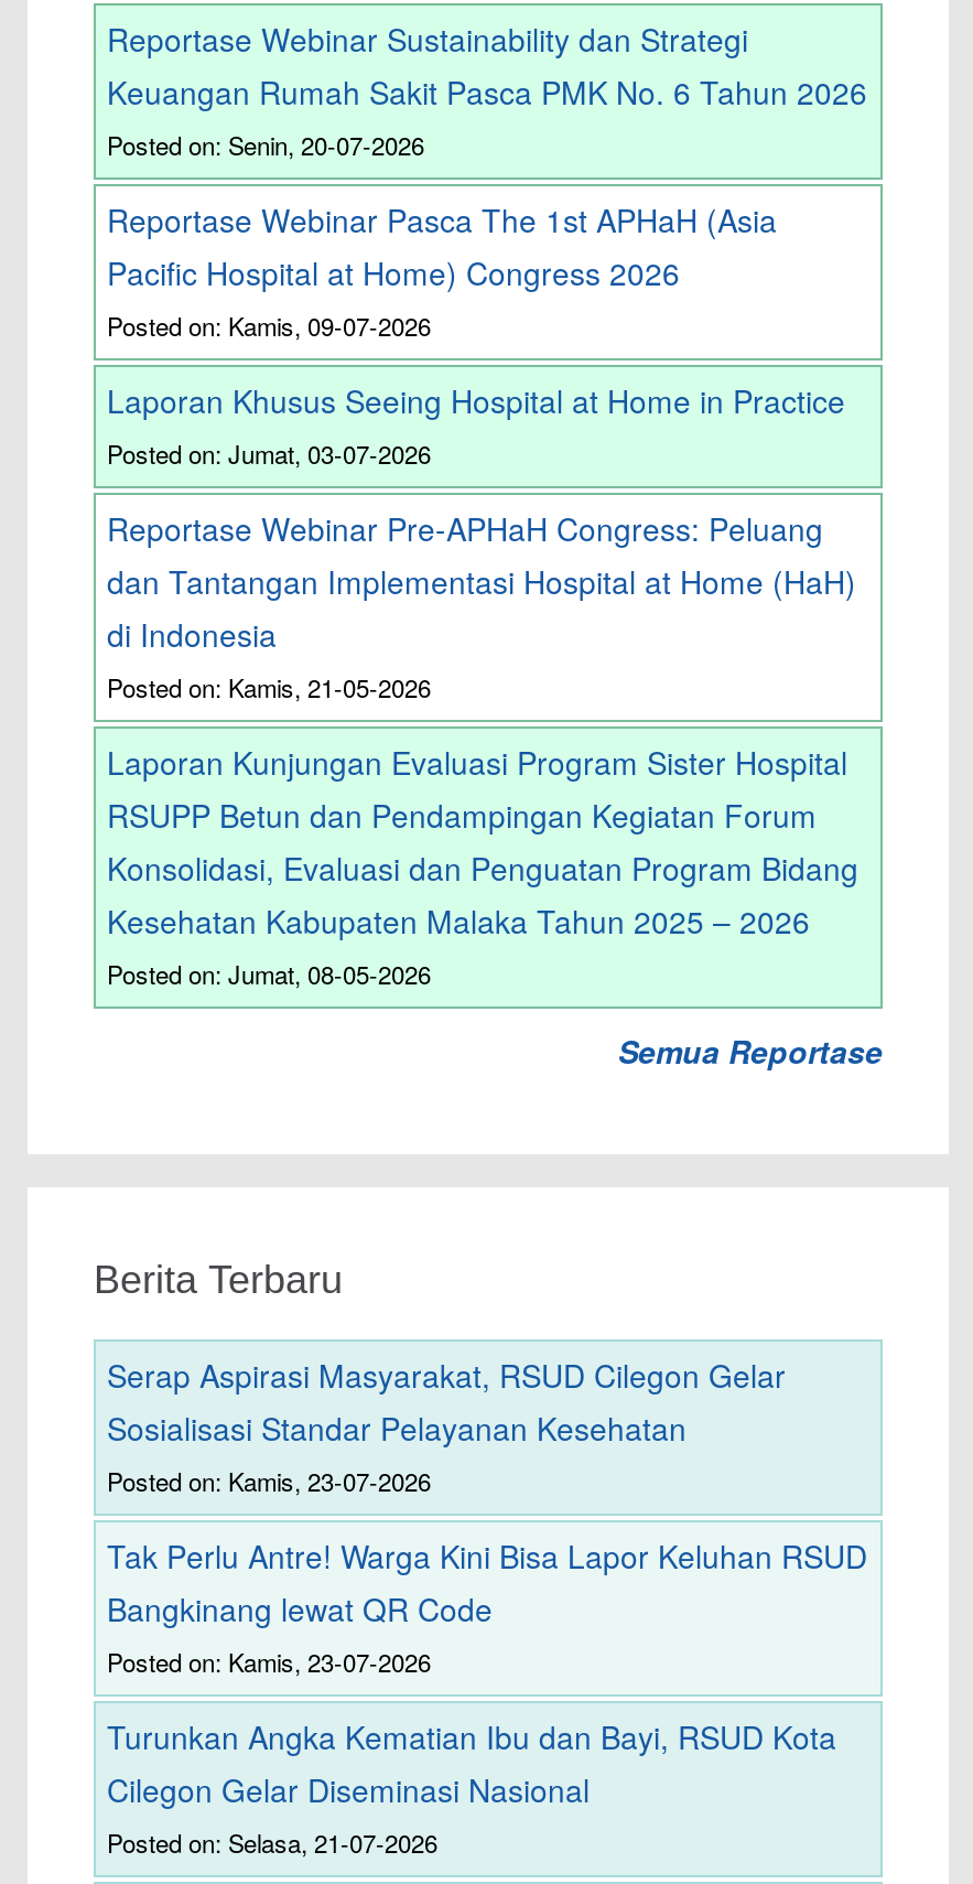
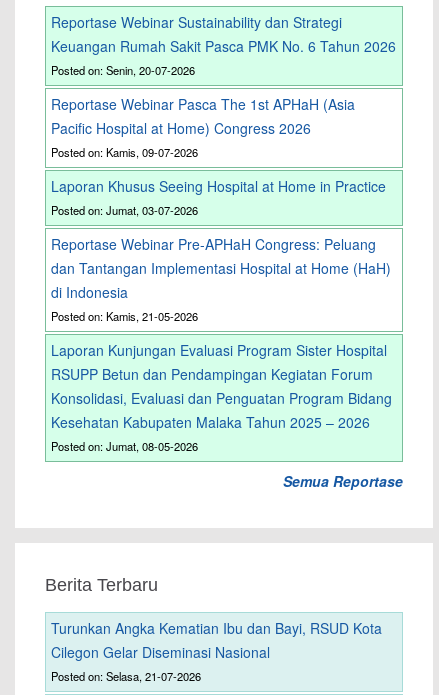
- Serap Aspirasi Masyarakat, RSUD Cilegon Gelar
- Sosialisasi Standar Pelayanan Kesehatan
- Posted on: Kamis, 23-07-2026
- Tak Perlu Antre! Warga Kini Bisa Lapor Keluhan RSUD
- Bangkinang lewat QR Code
- Posted on: Kamis, 23-07-2026
